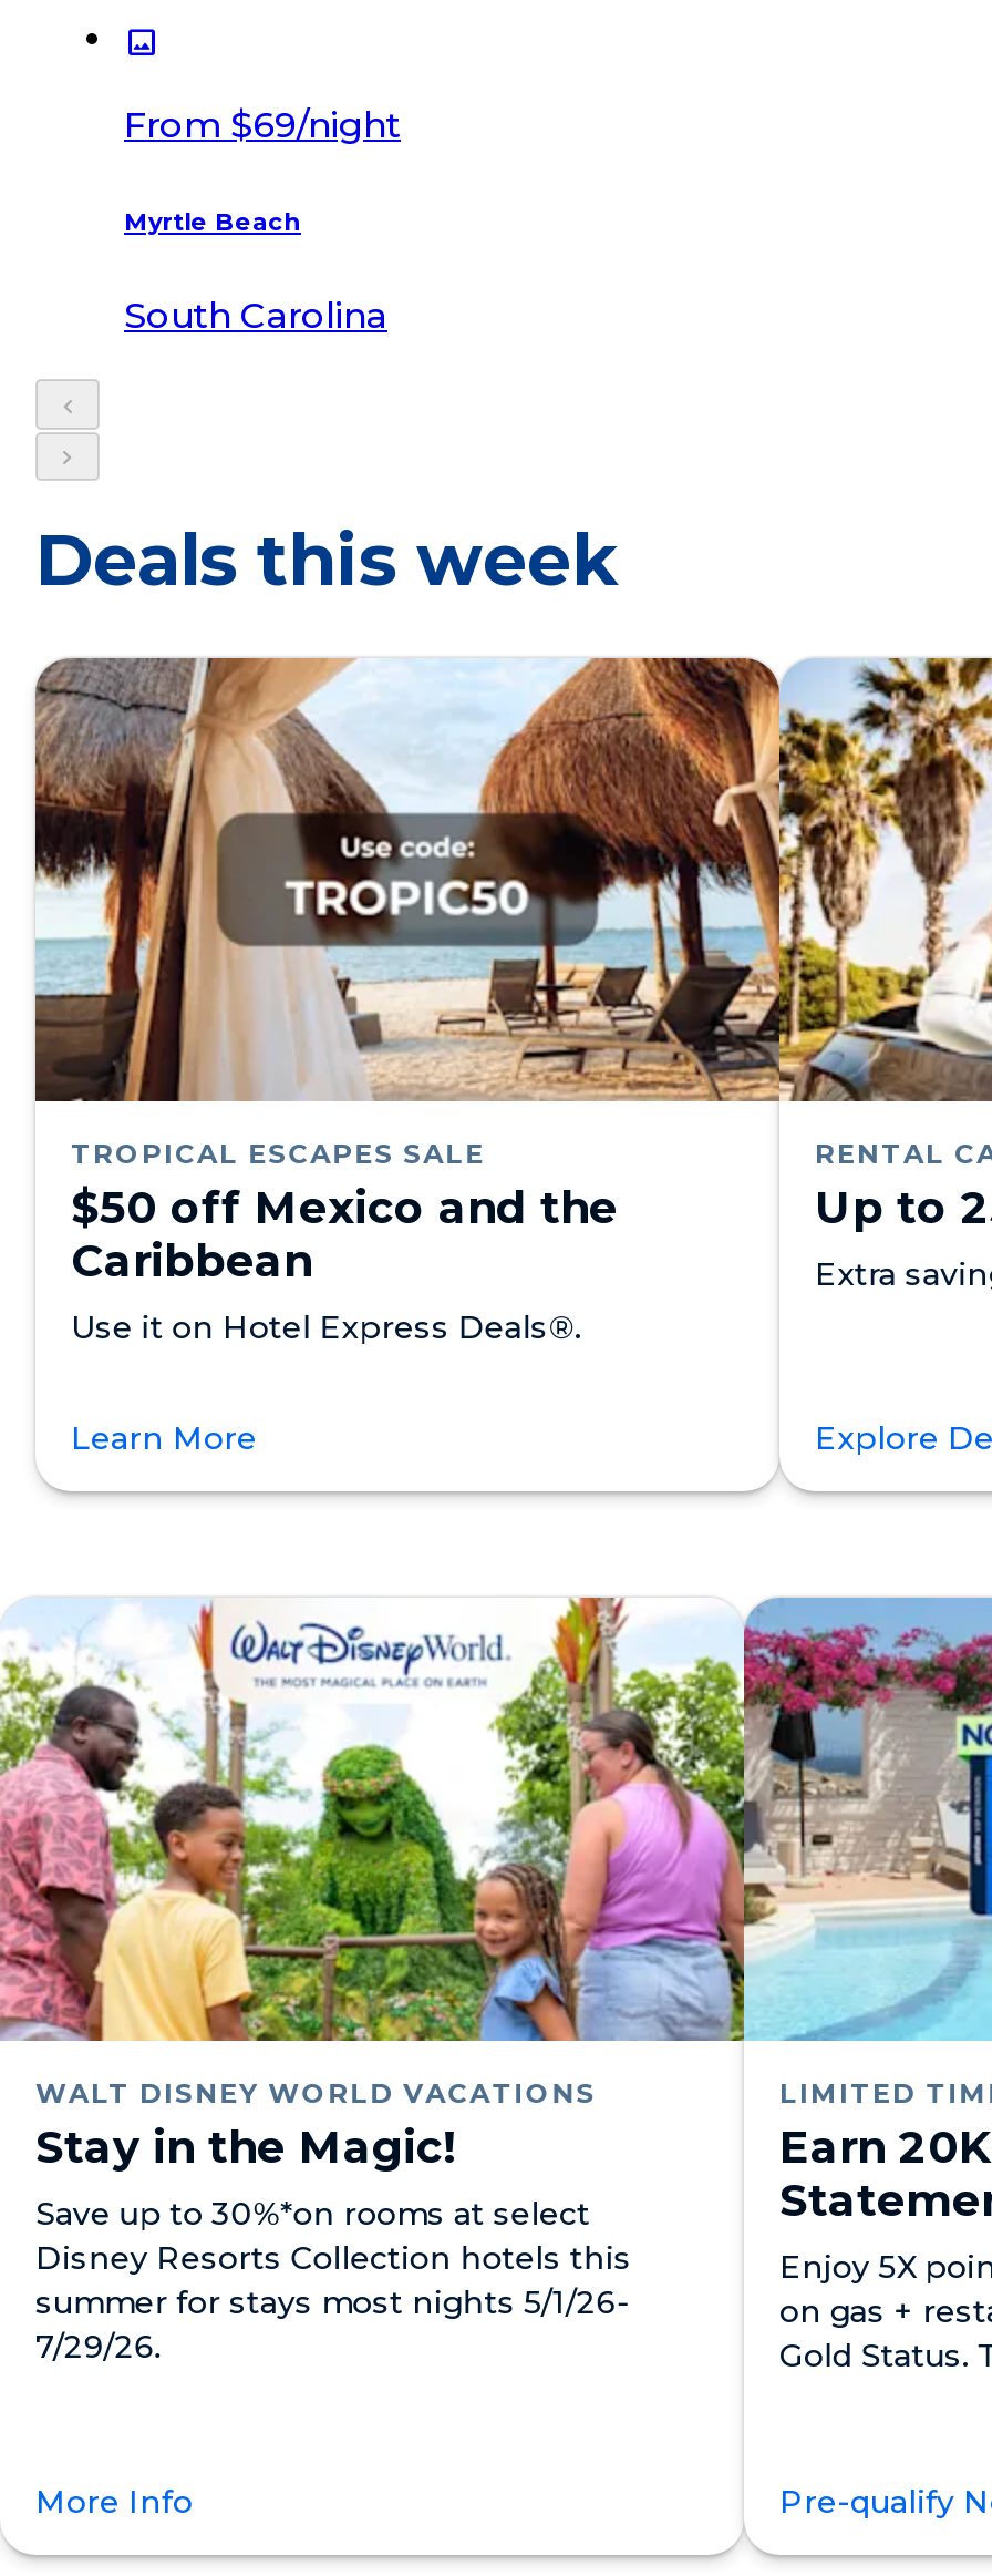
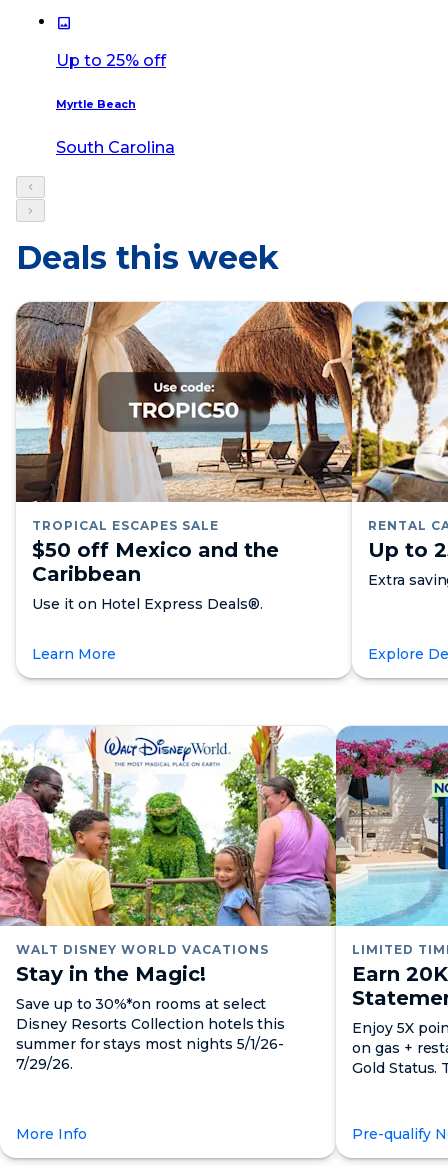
- From $69/night
+ Up to 25% off
